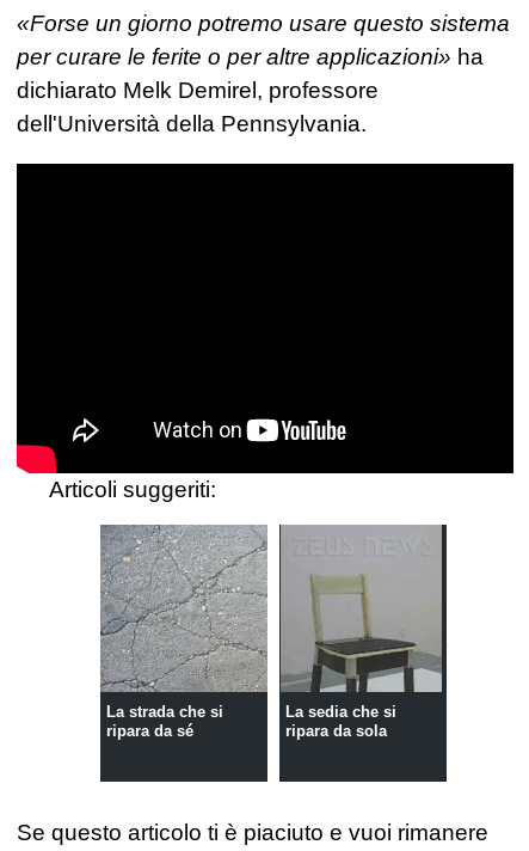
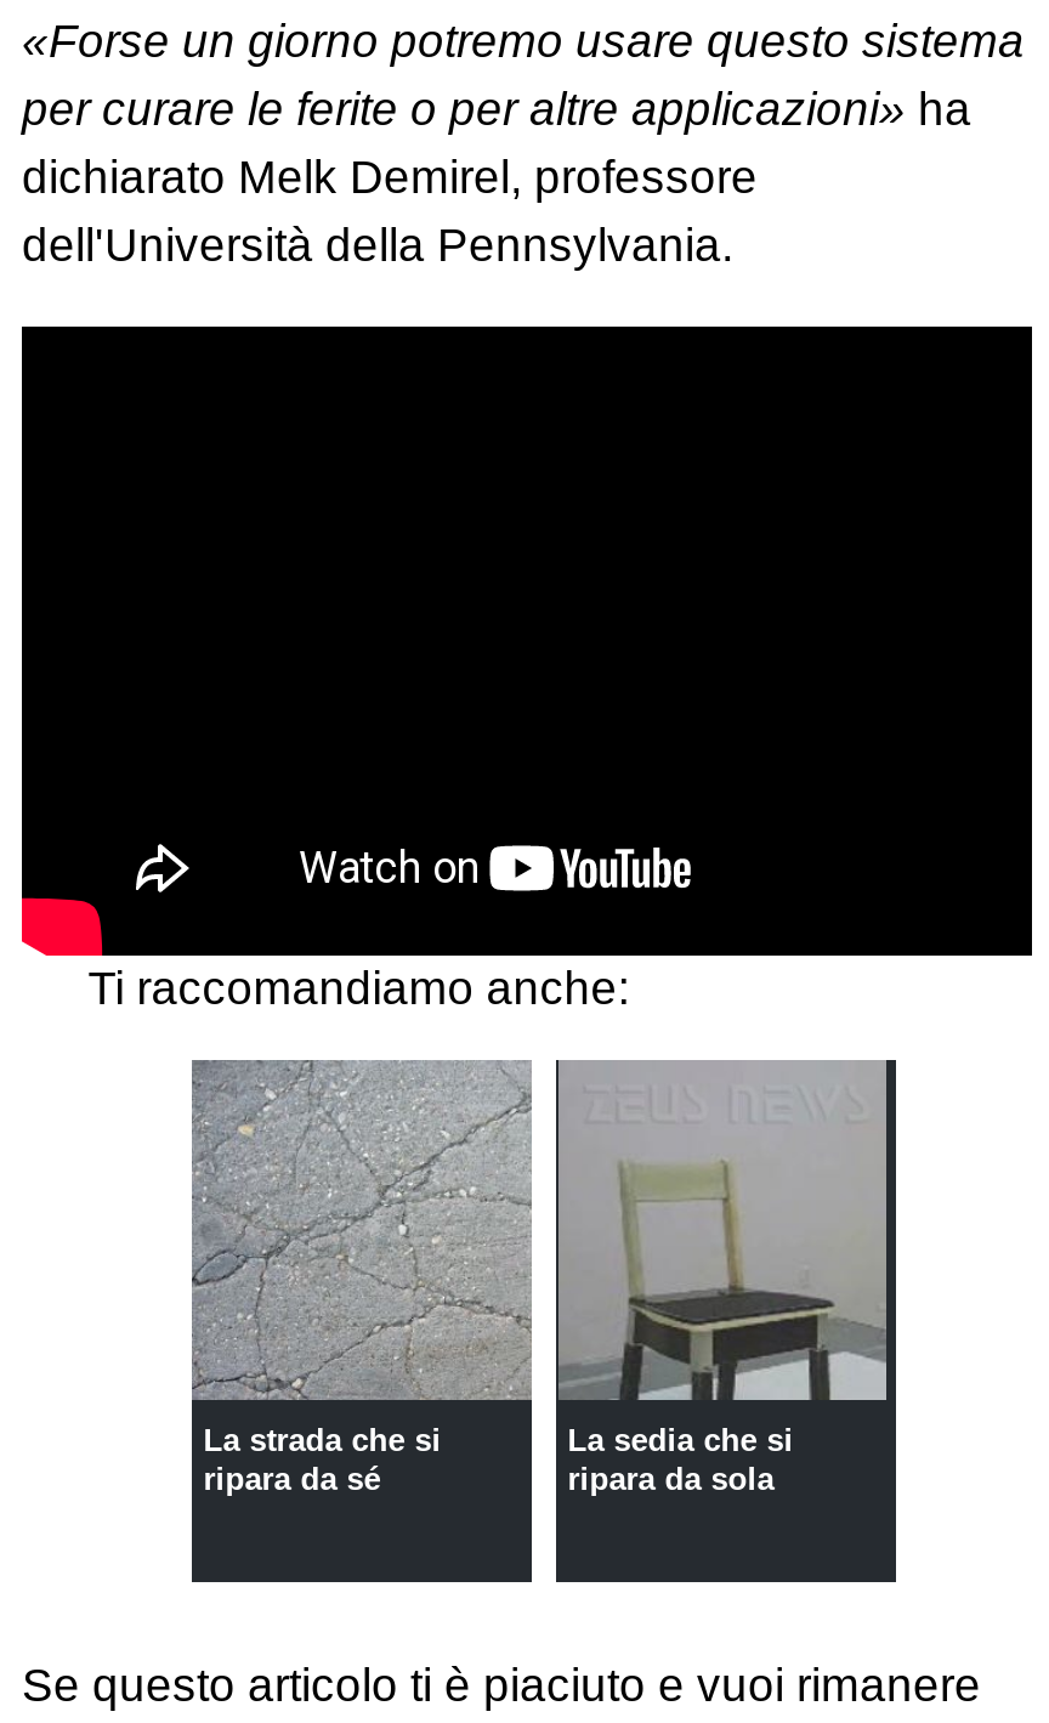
- Articoli suggeriti:
+ Ti raccomandiamo anche:
